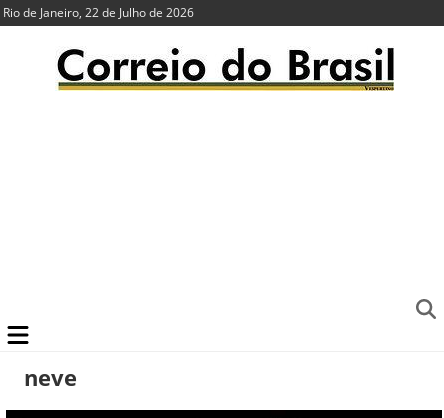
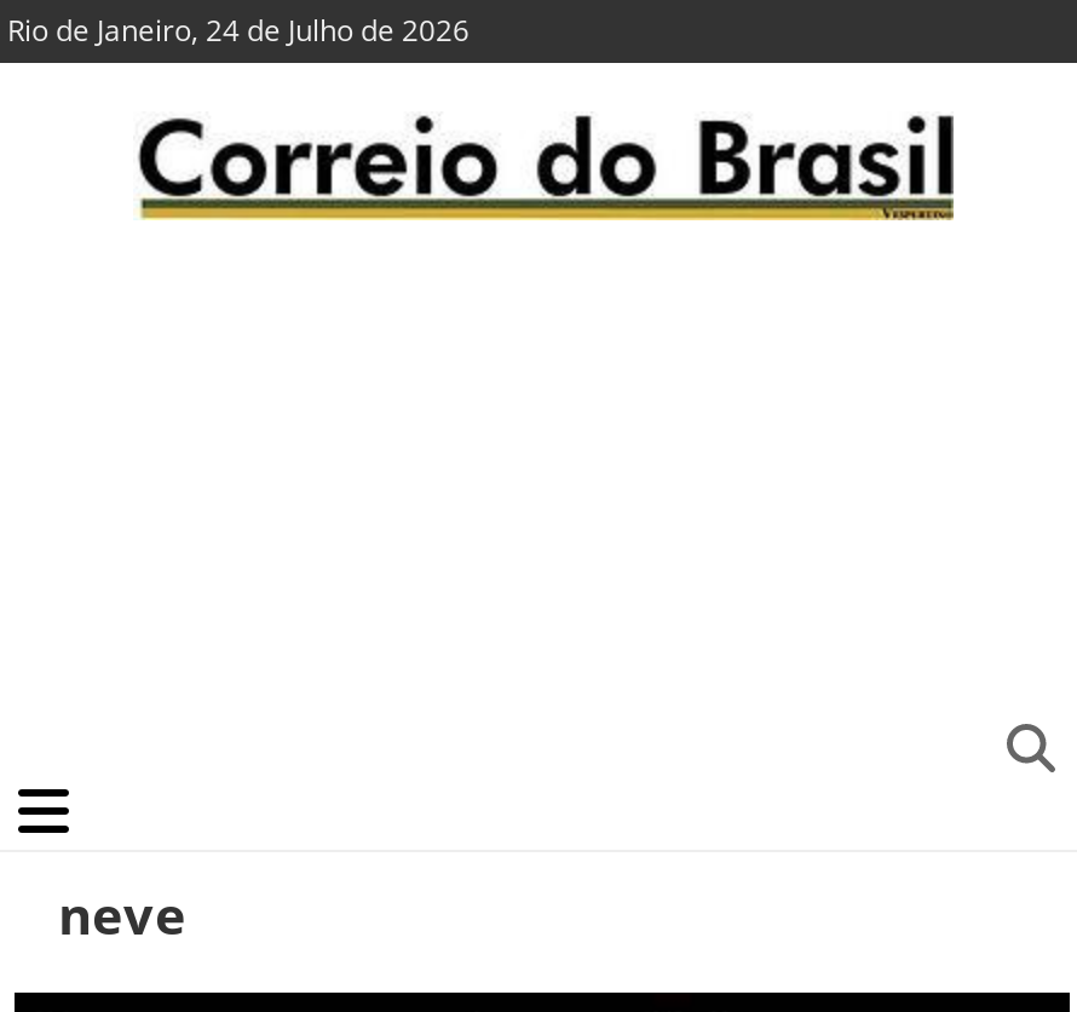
- Rio de Janeiro, 22 de Julho de 2026
+ Rio de Janeiro, 24 de Julho de 2026
